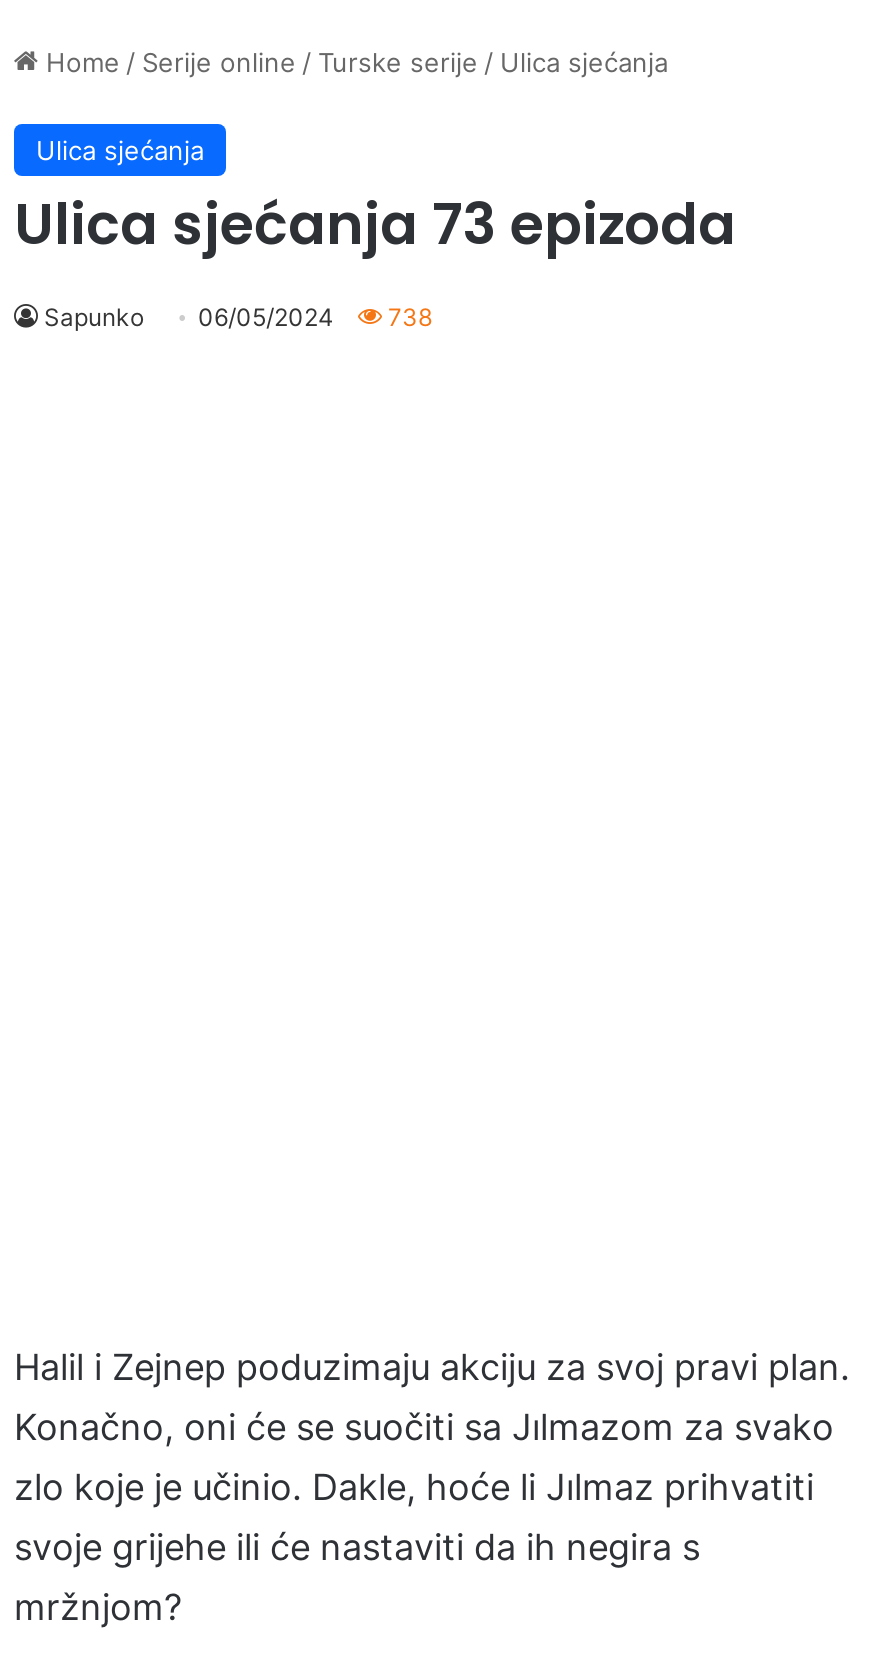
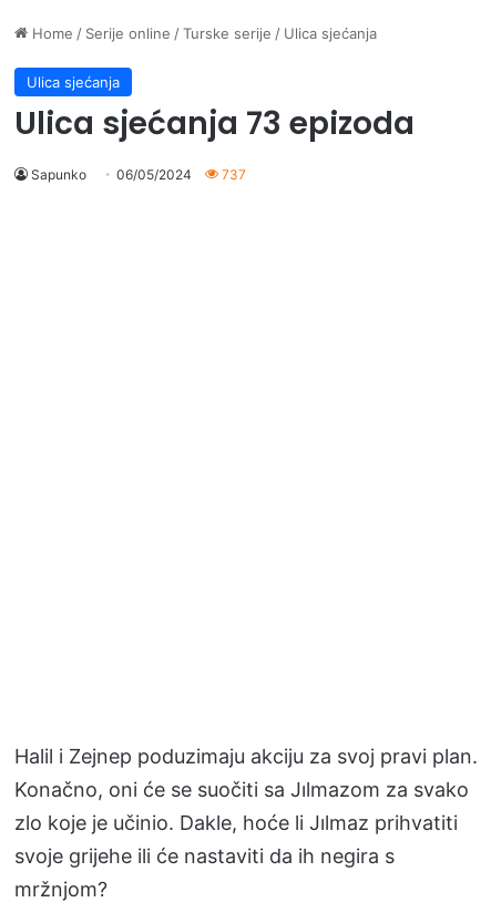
- Sapunko 06/05/2024 738
+ Sapunko 06/05/2024 737
